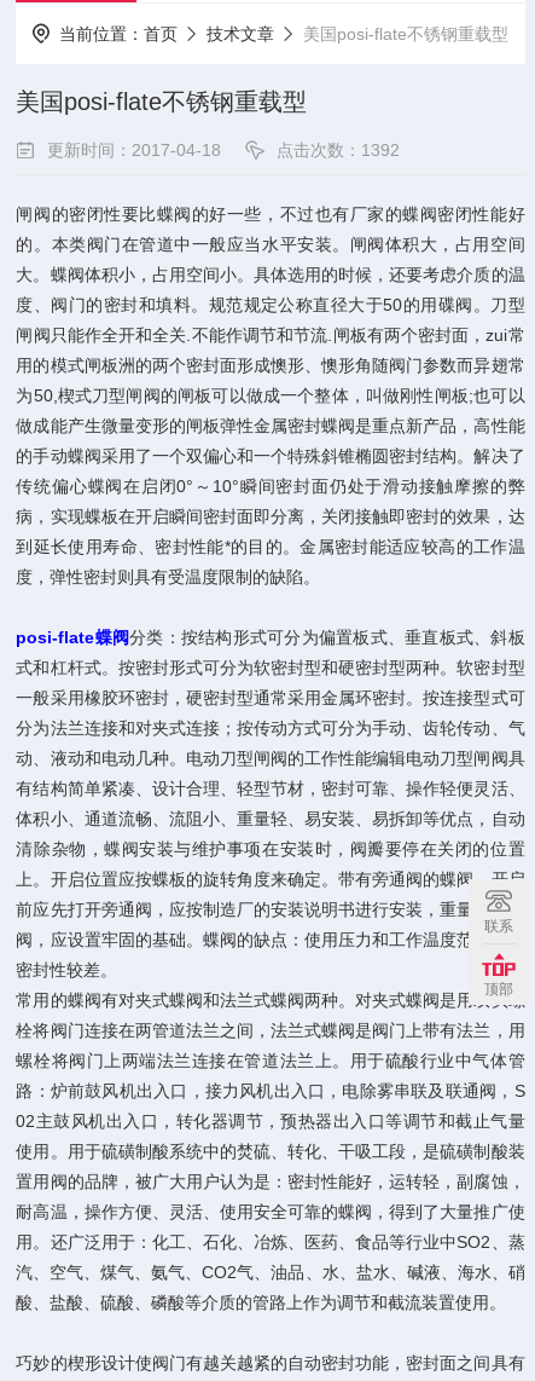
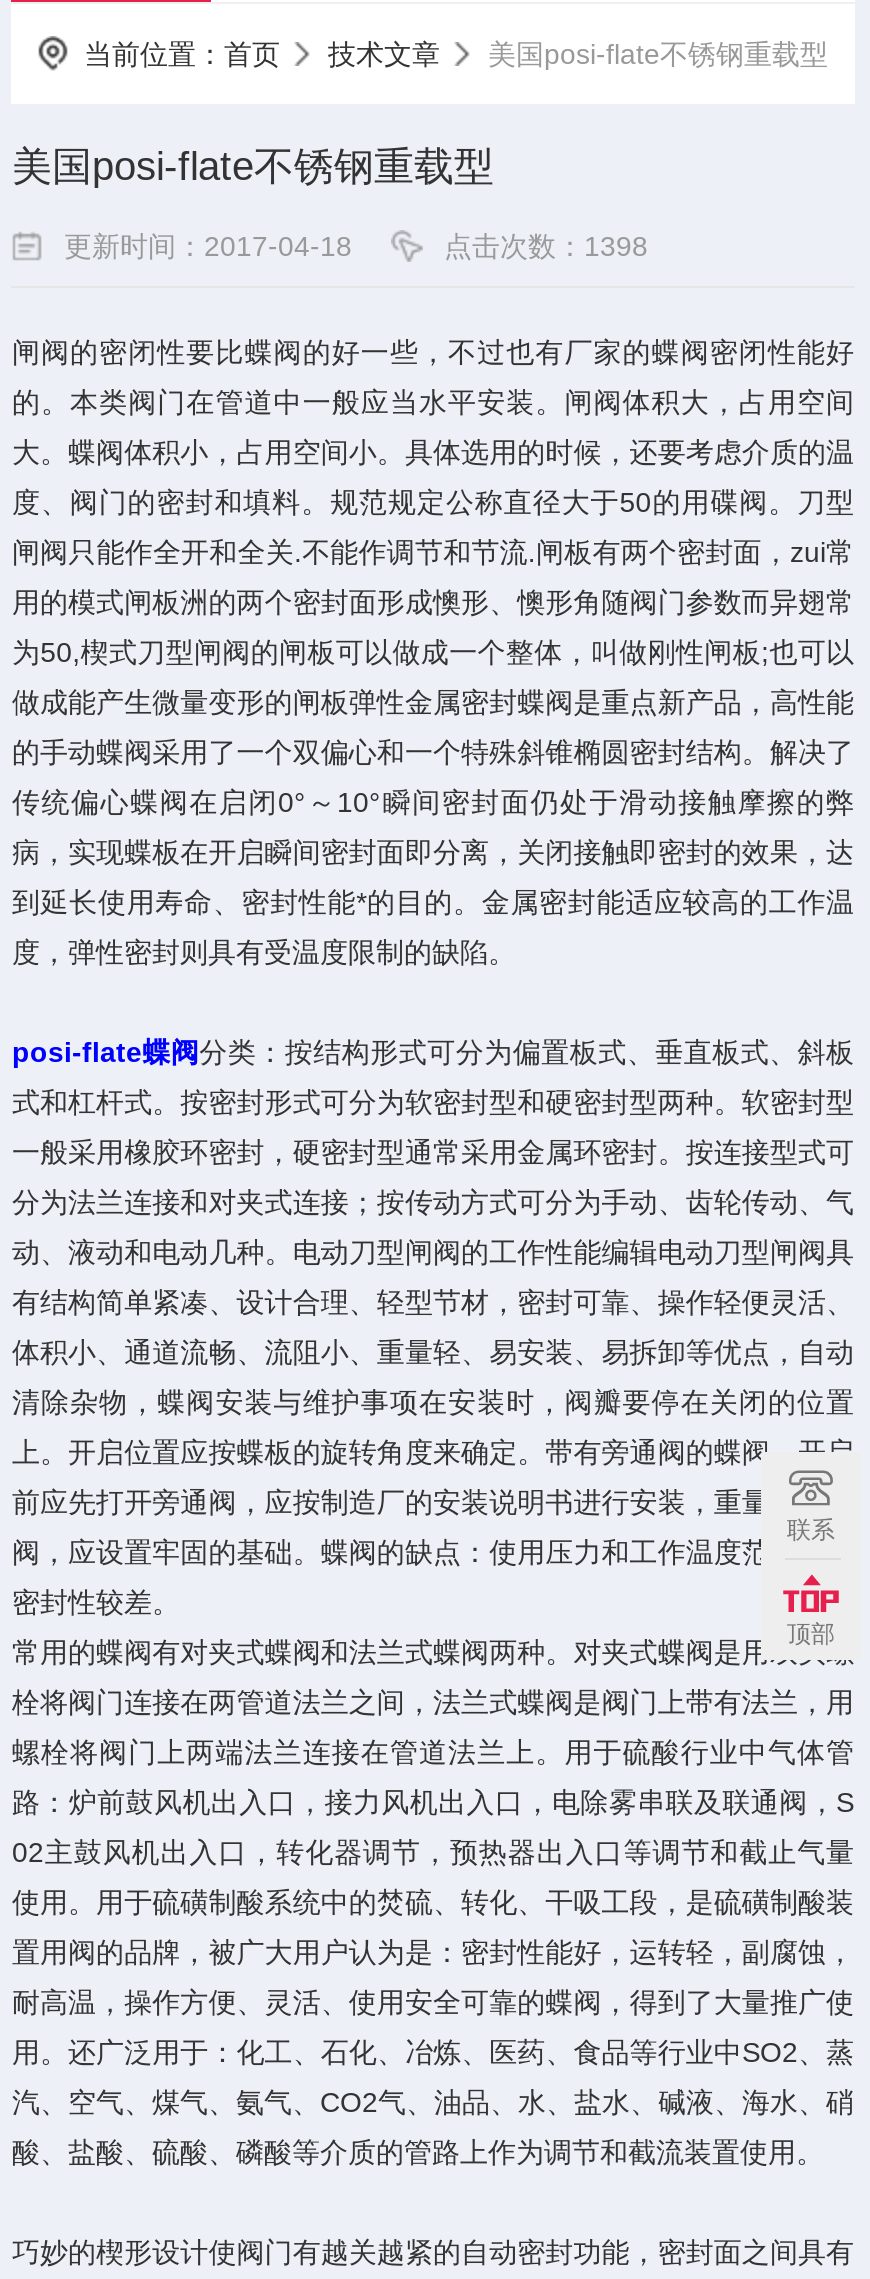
- 点击次数：1392
+ 点击次数：1398
